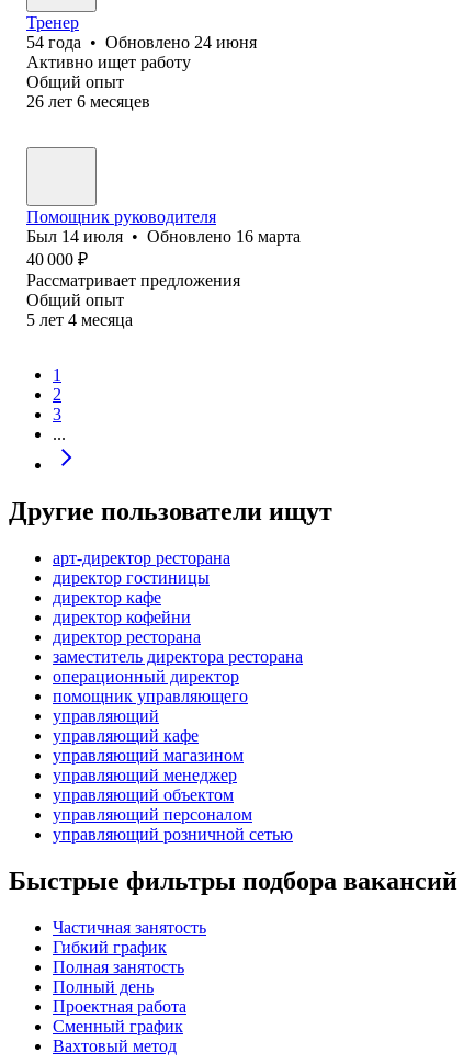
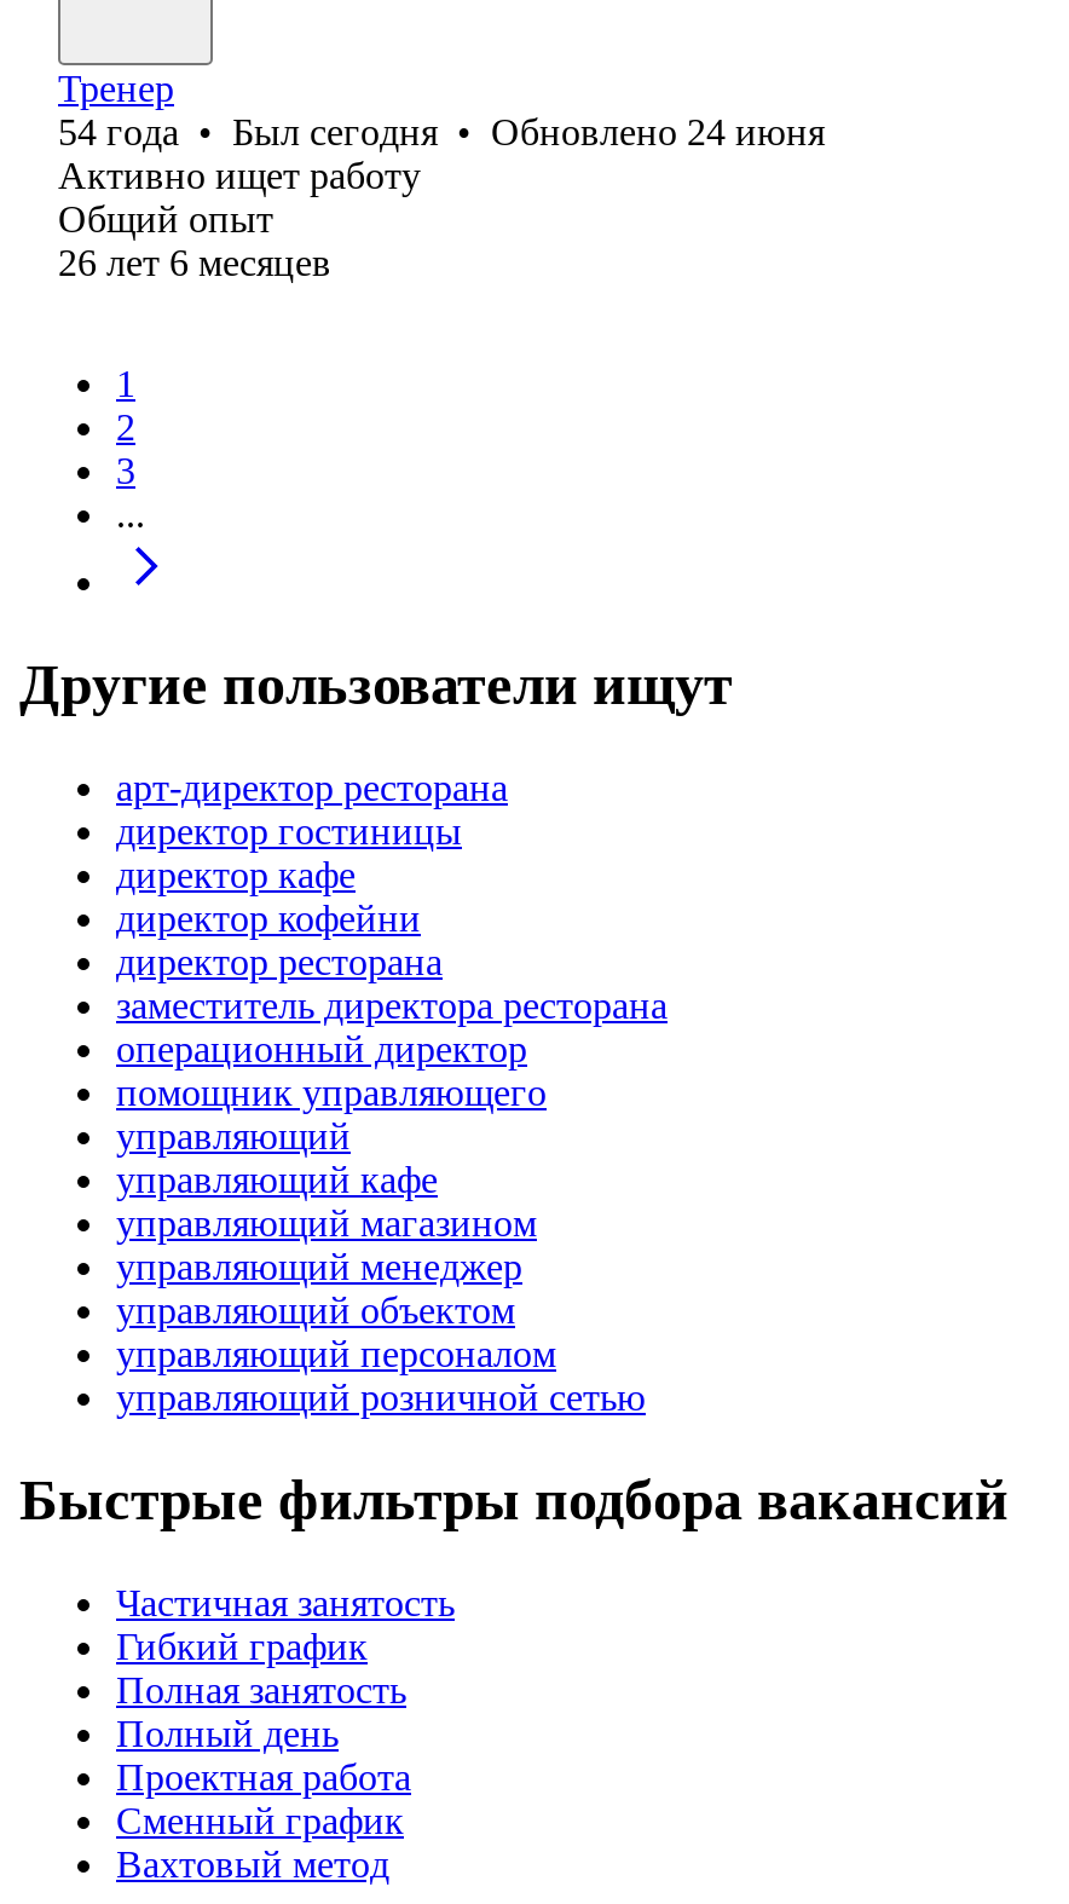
- 54 года • Обновлено 24 июня
+ 54 года • Был сегодня • Обновлено 24 июня

- Помощник руководителя
- Был 14 июля • Обновлено 16 марта
- 40 000 ₽
- Рассматривает предложения
- Общий опыт
- 5 лет 4 месяца
